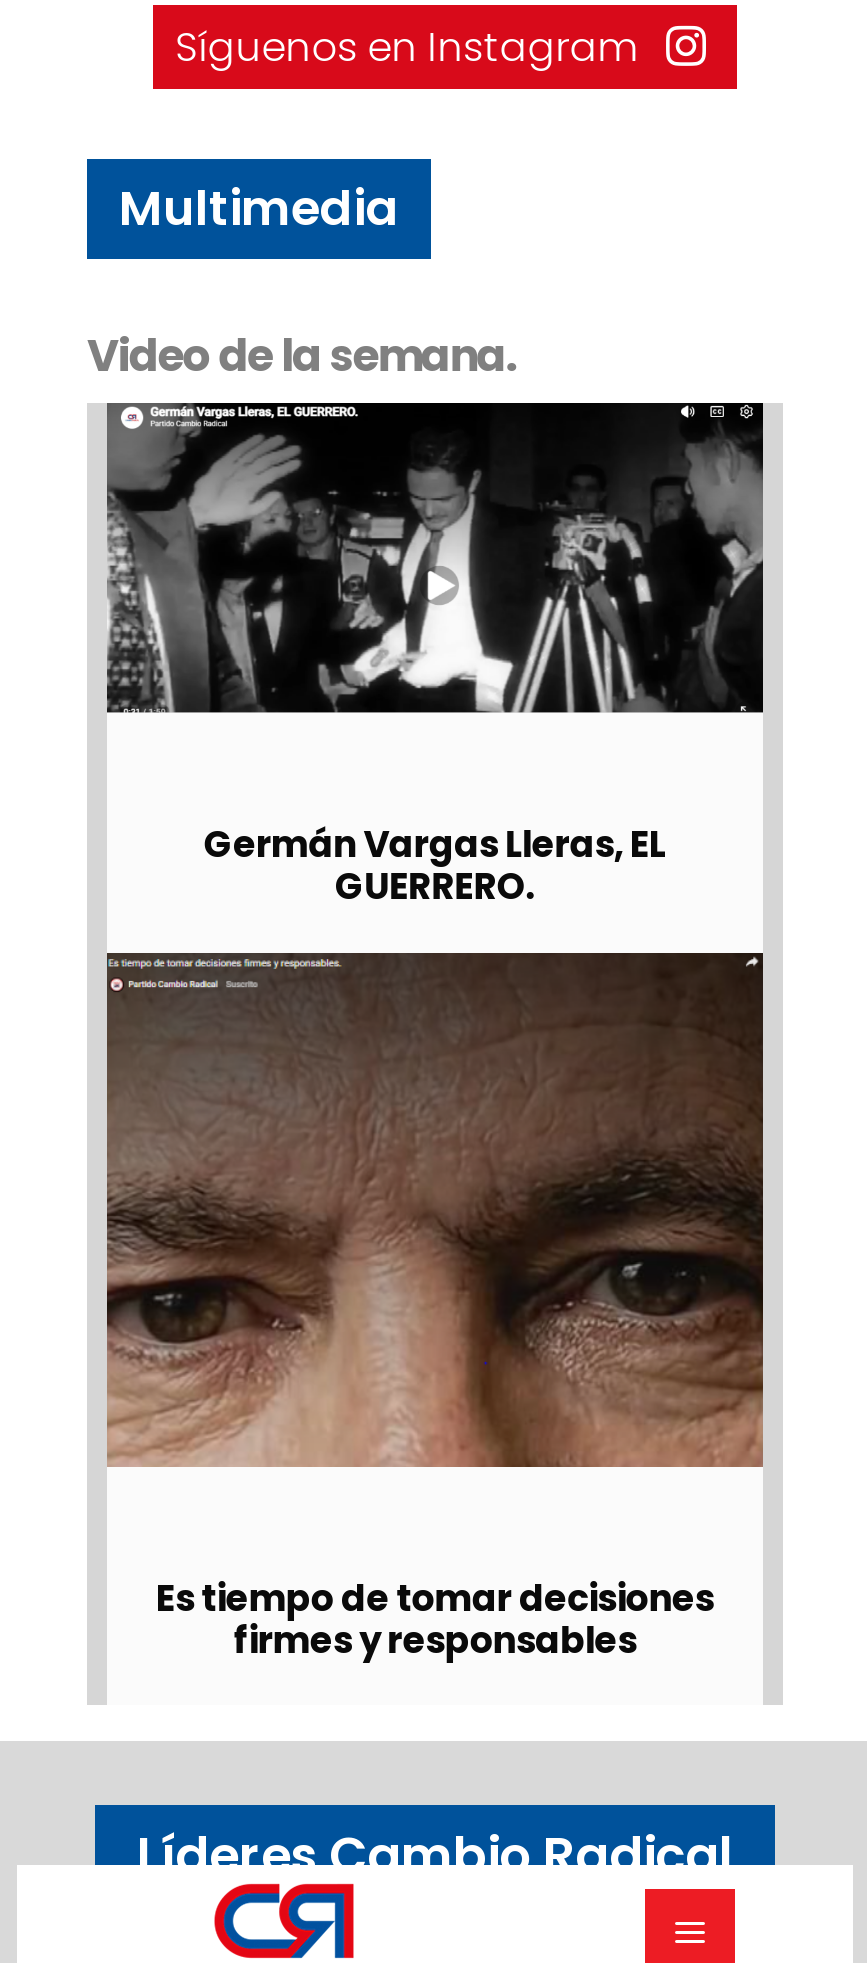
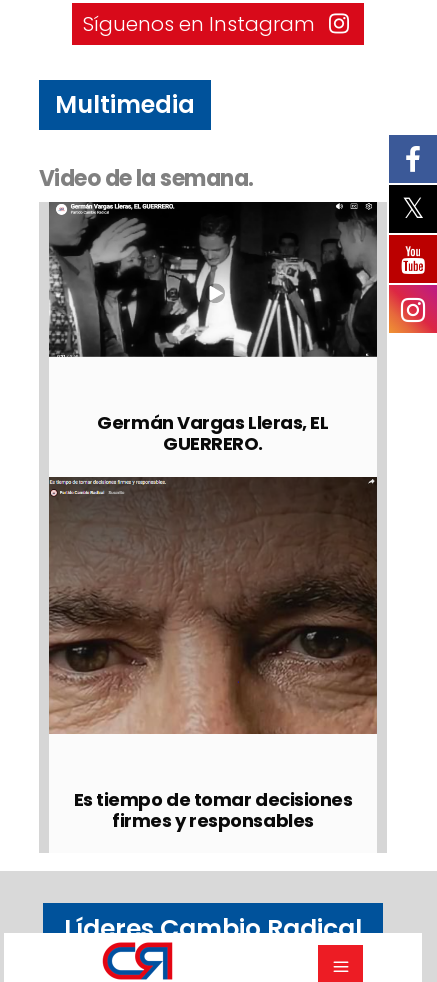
+ [image]
